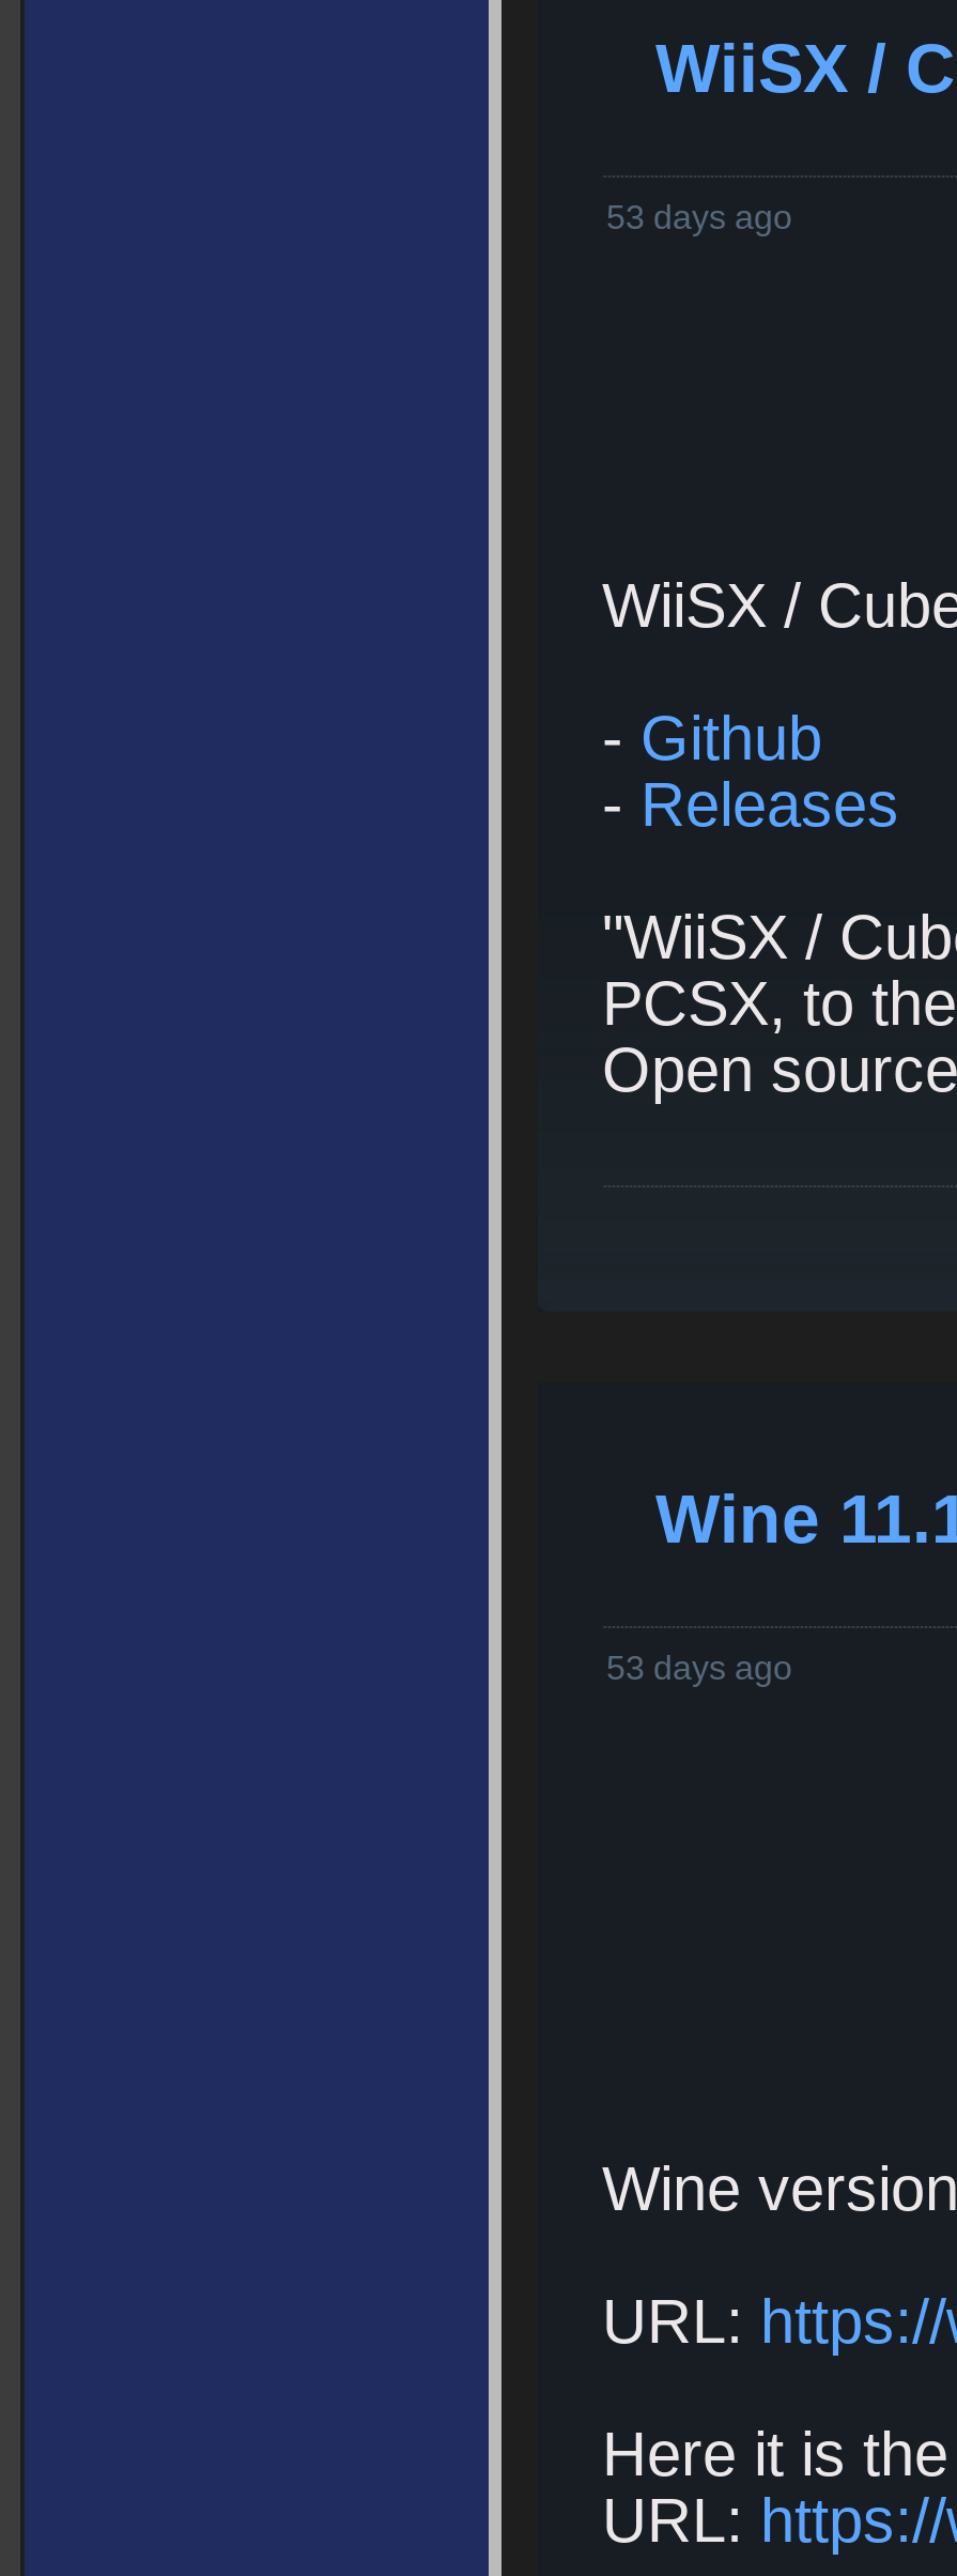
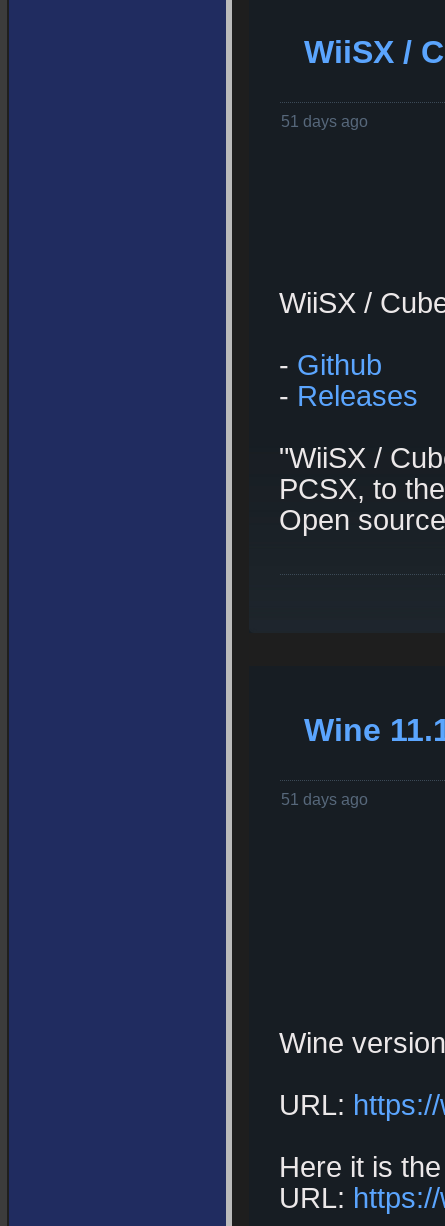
- 53 days ago
+ 51 days ago

- 53 days ago
+ 51 days ago
